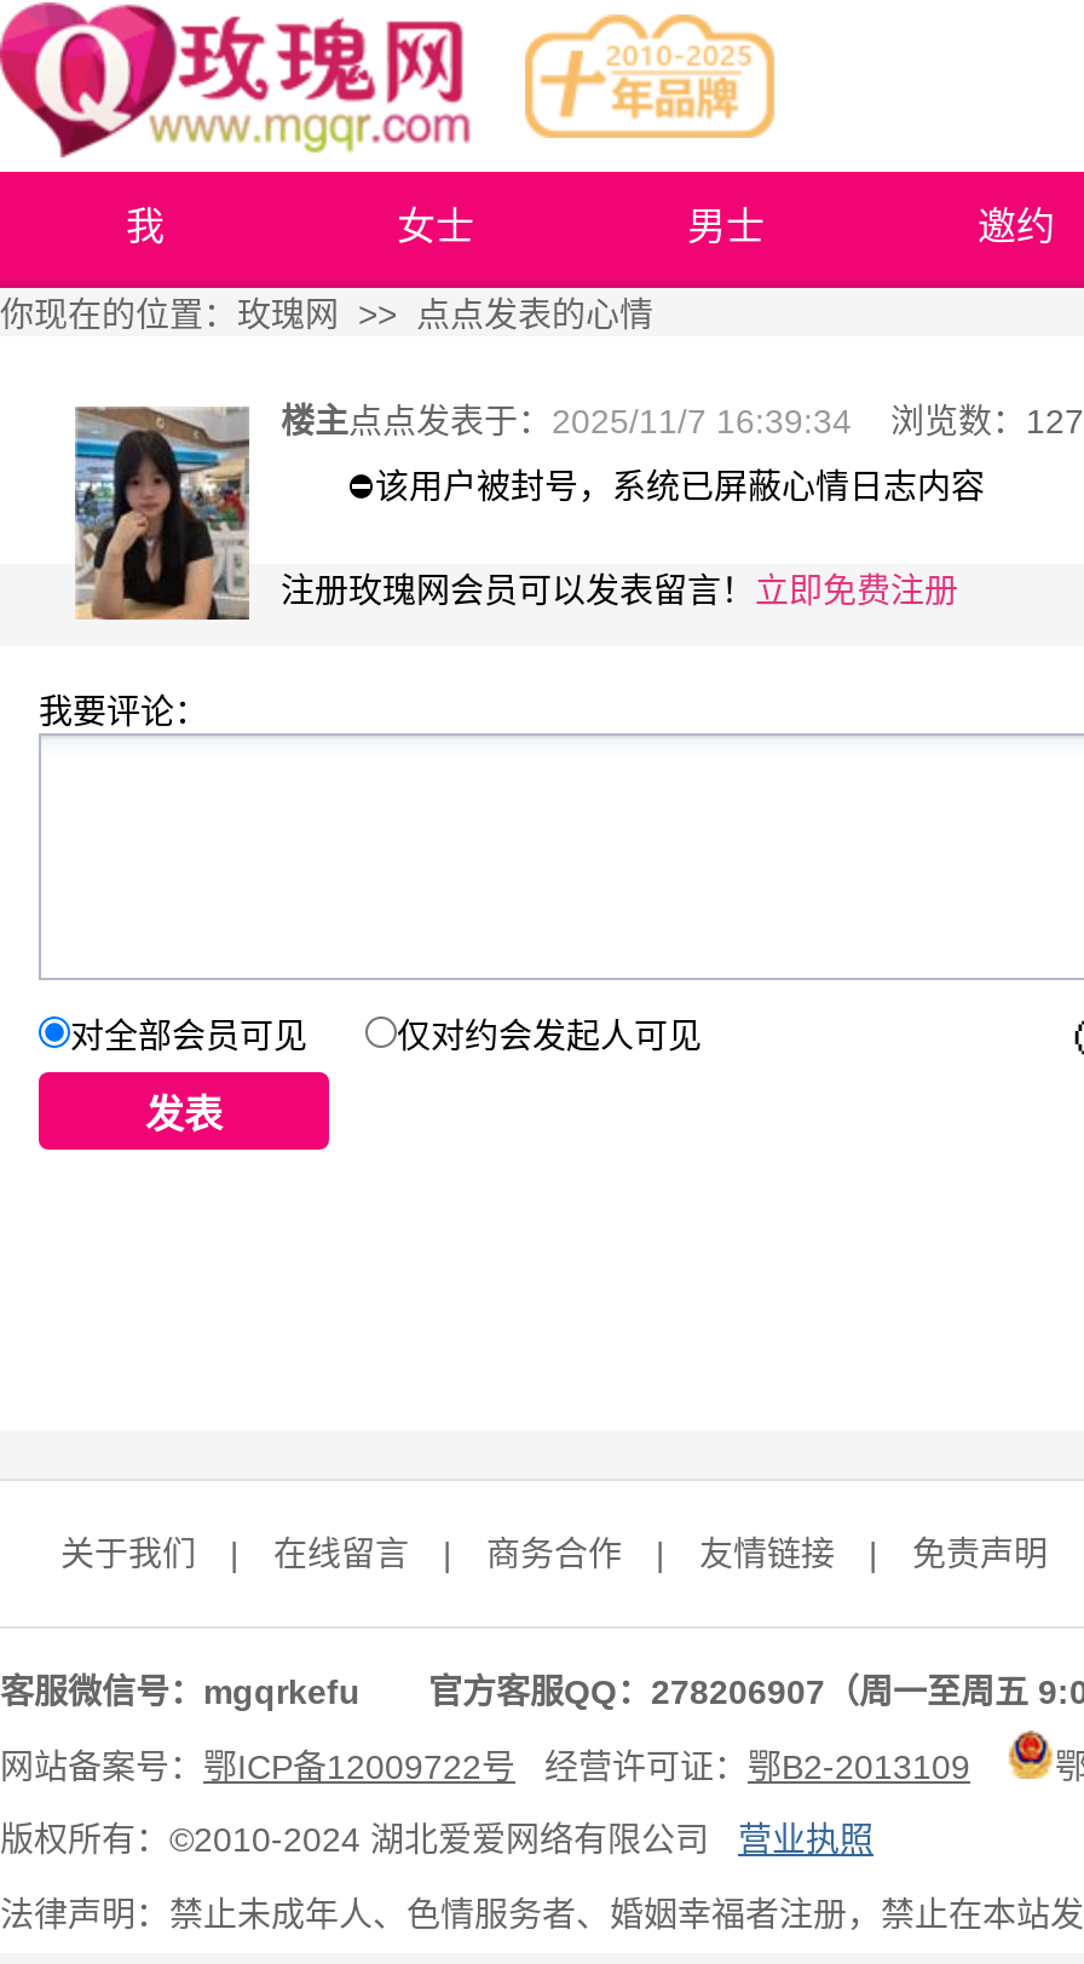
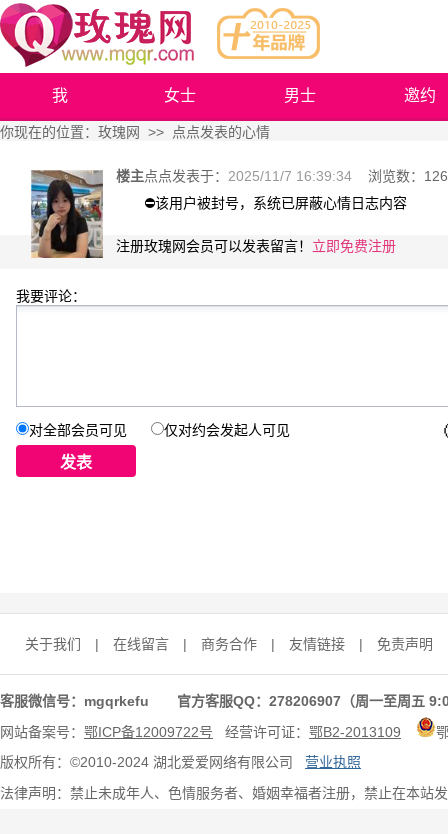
- 楼主点点发表于：2025/11/7 16:39:34浏览数：127
+ 楼主点点发表于：2025/11/7 16:39:34浏览数：126
